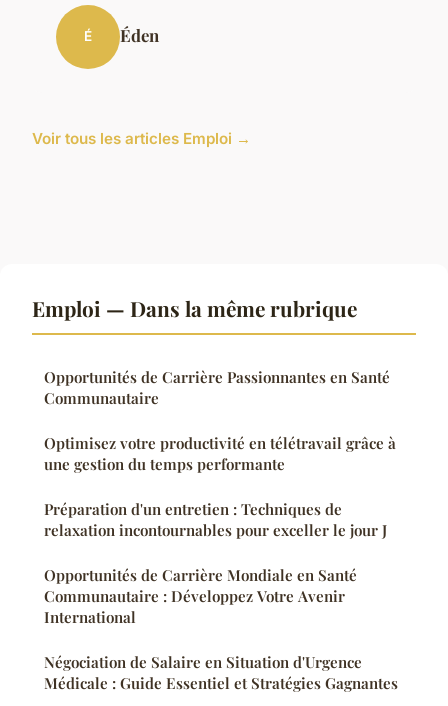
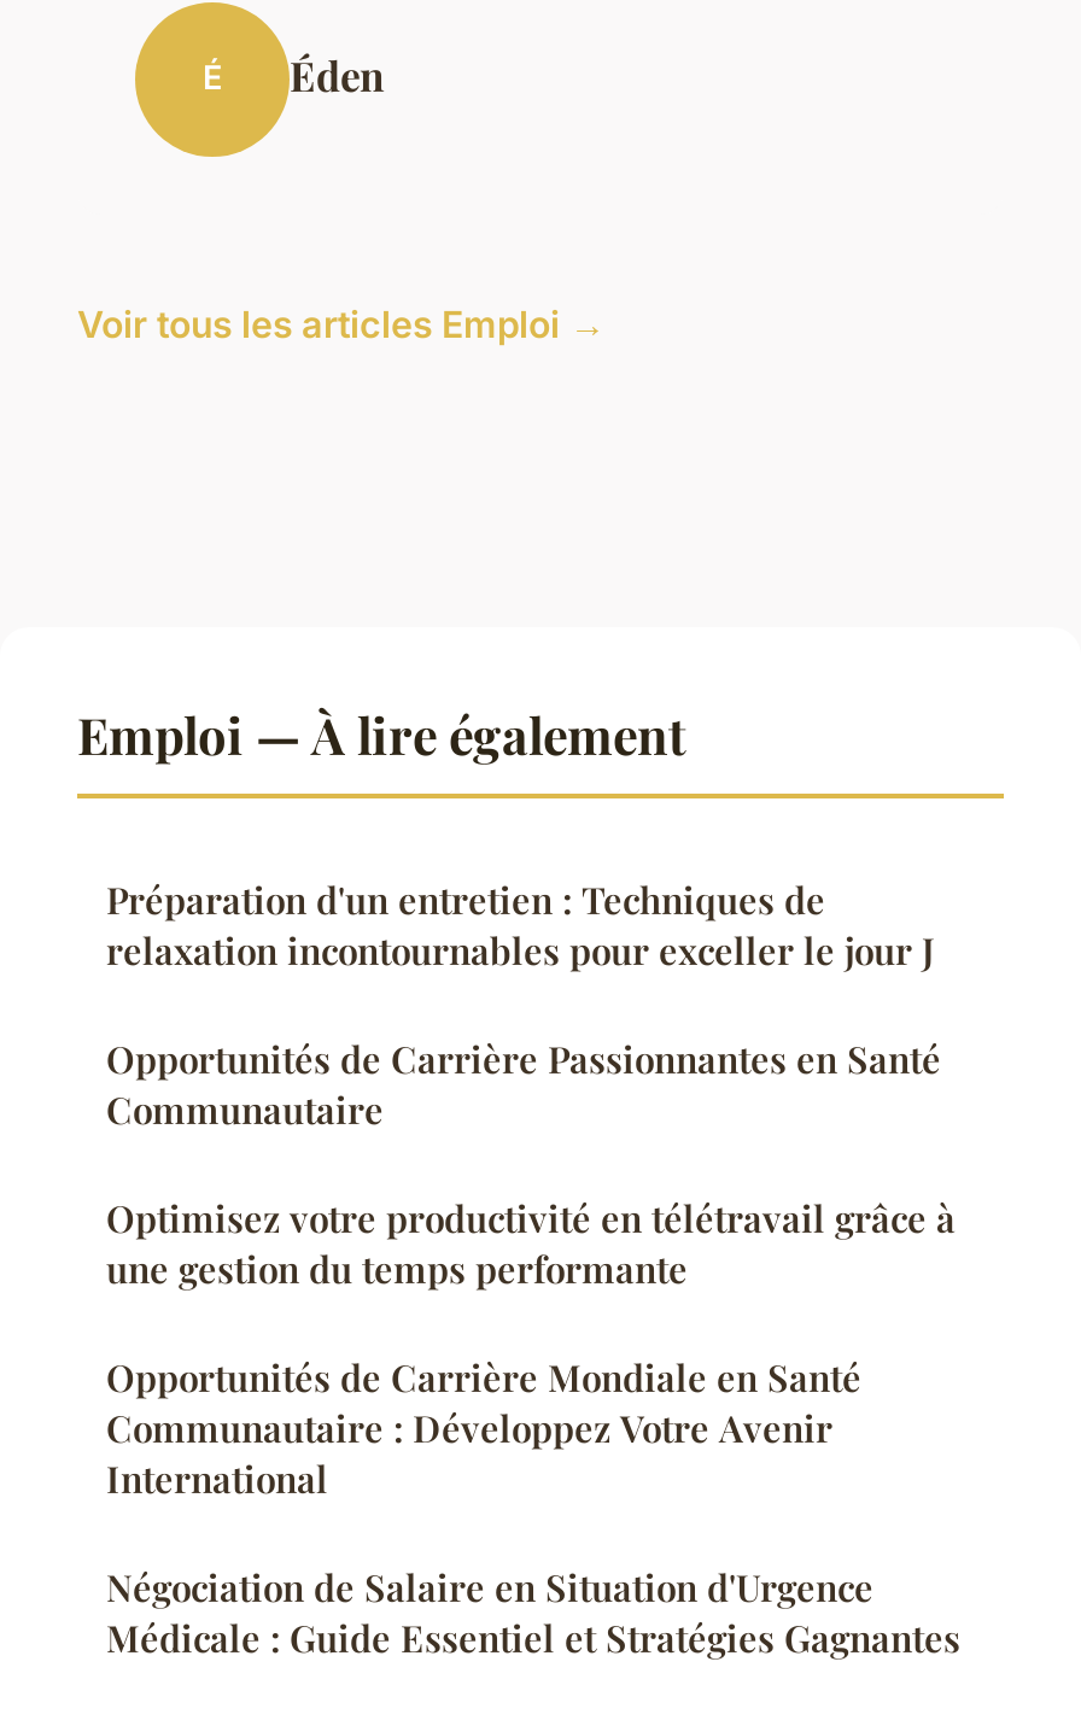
- Emploi — Dans la même rubrique
+ Emploi — À lire également

moved down: Opportunités de Carrière Passionnantes en Santé | Communautaire | Optimisez votre productivité en télétravail grâce à | une gestion du temps performante

moved up: Préparation d'un entretien : Techniques de | relaxation incontournables pour exceller le jour J
